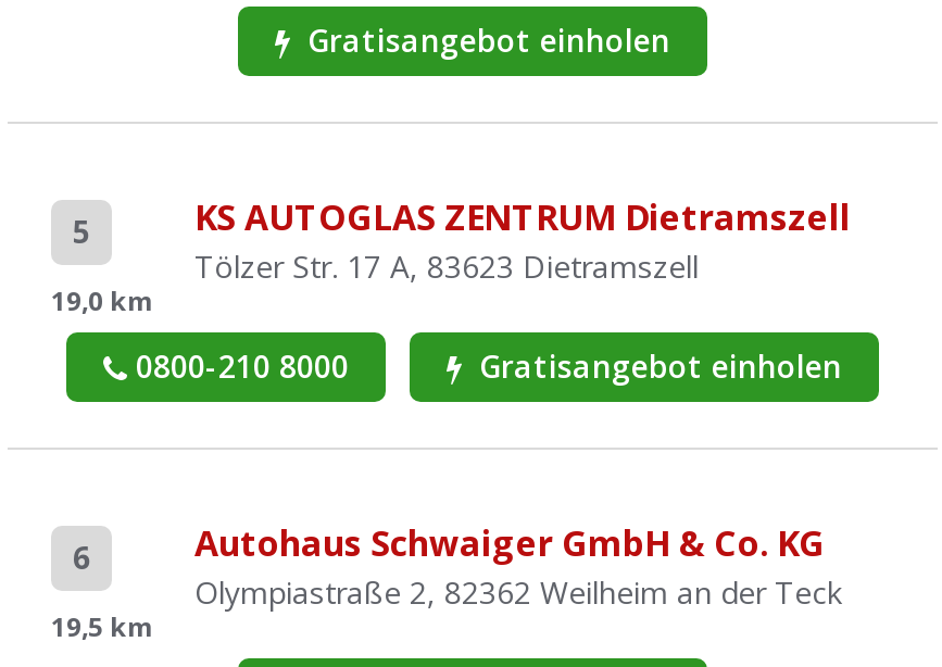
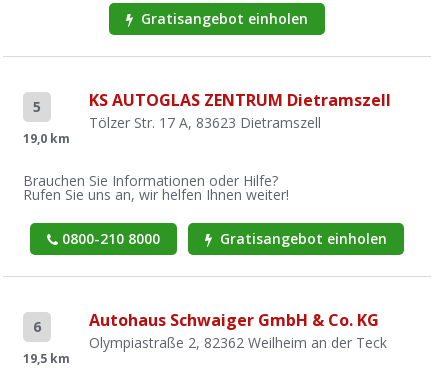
+ Brauchen Sie Informationen oder Hilfe?
+ Rufen Sie uns an, wir helfen Ihnen weiter!
